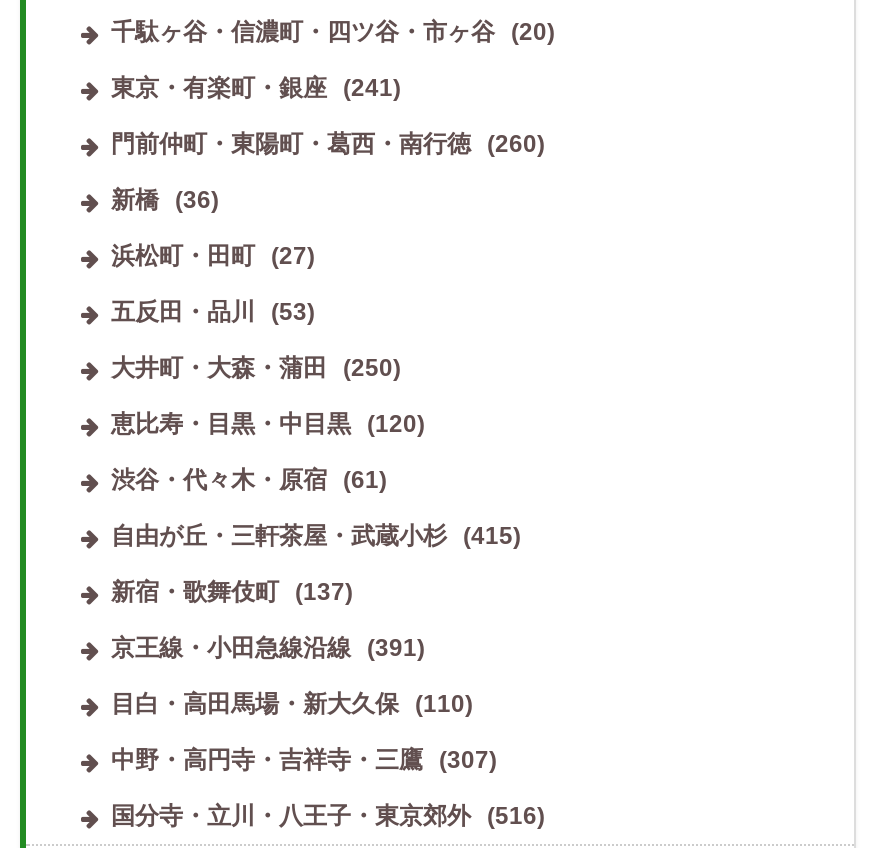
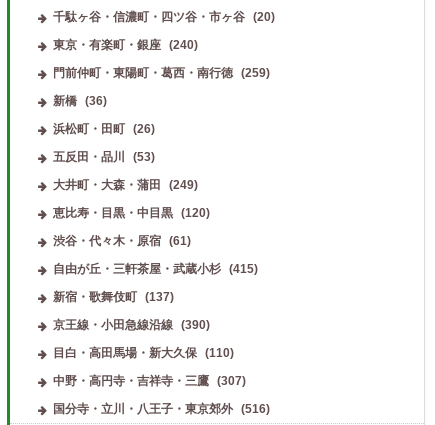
- 東京・有楽町・銀座 (241)
+ 東京・有楽町・銀座 (240)

- 門前仲町・東陽町・葛西・南行徳 (260)
+ 門前仲町・東陽町・葛西・南行徳 (259)

- 浜松町・田町 (27)
+ 浜松町・田町 (26)

- 大井町・大森・蒲田 (250)
+ 大井町・大森・蒲田 (249)

- 京王線・小田急線沿線 (391)
+ 京王線・小田急線沿線 (390)
